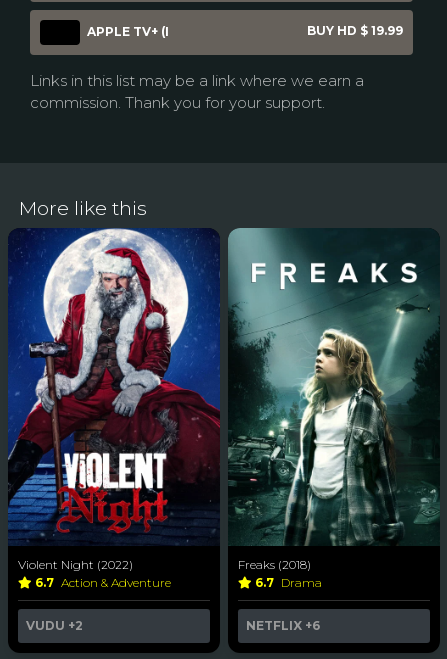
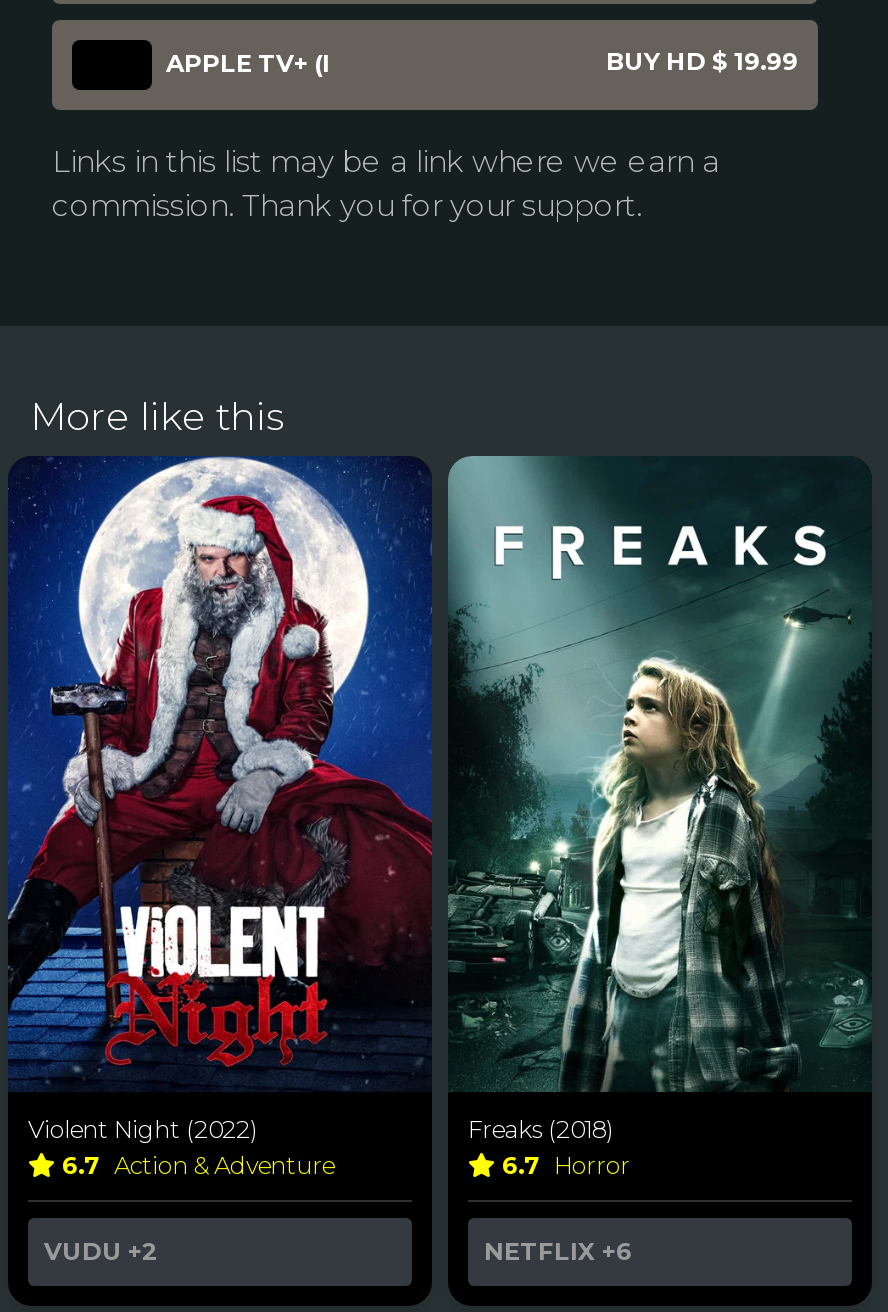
- 6.7 Drama
+ 6.7 Horror
